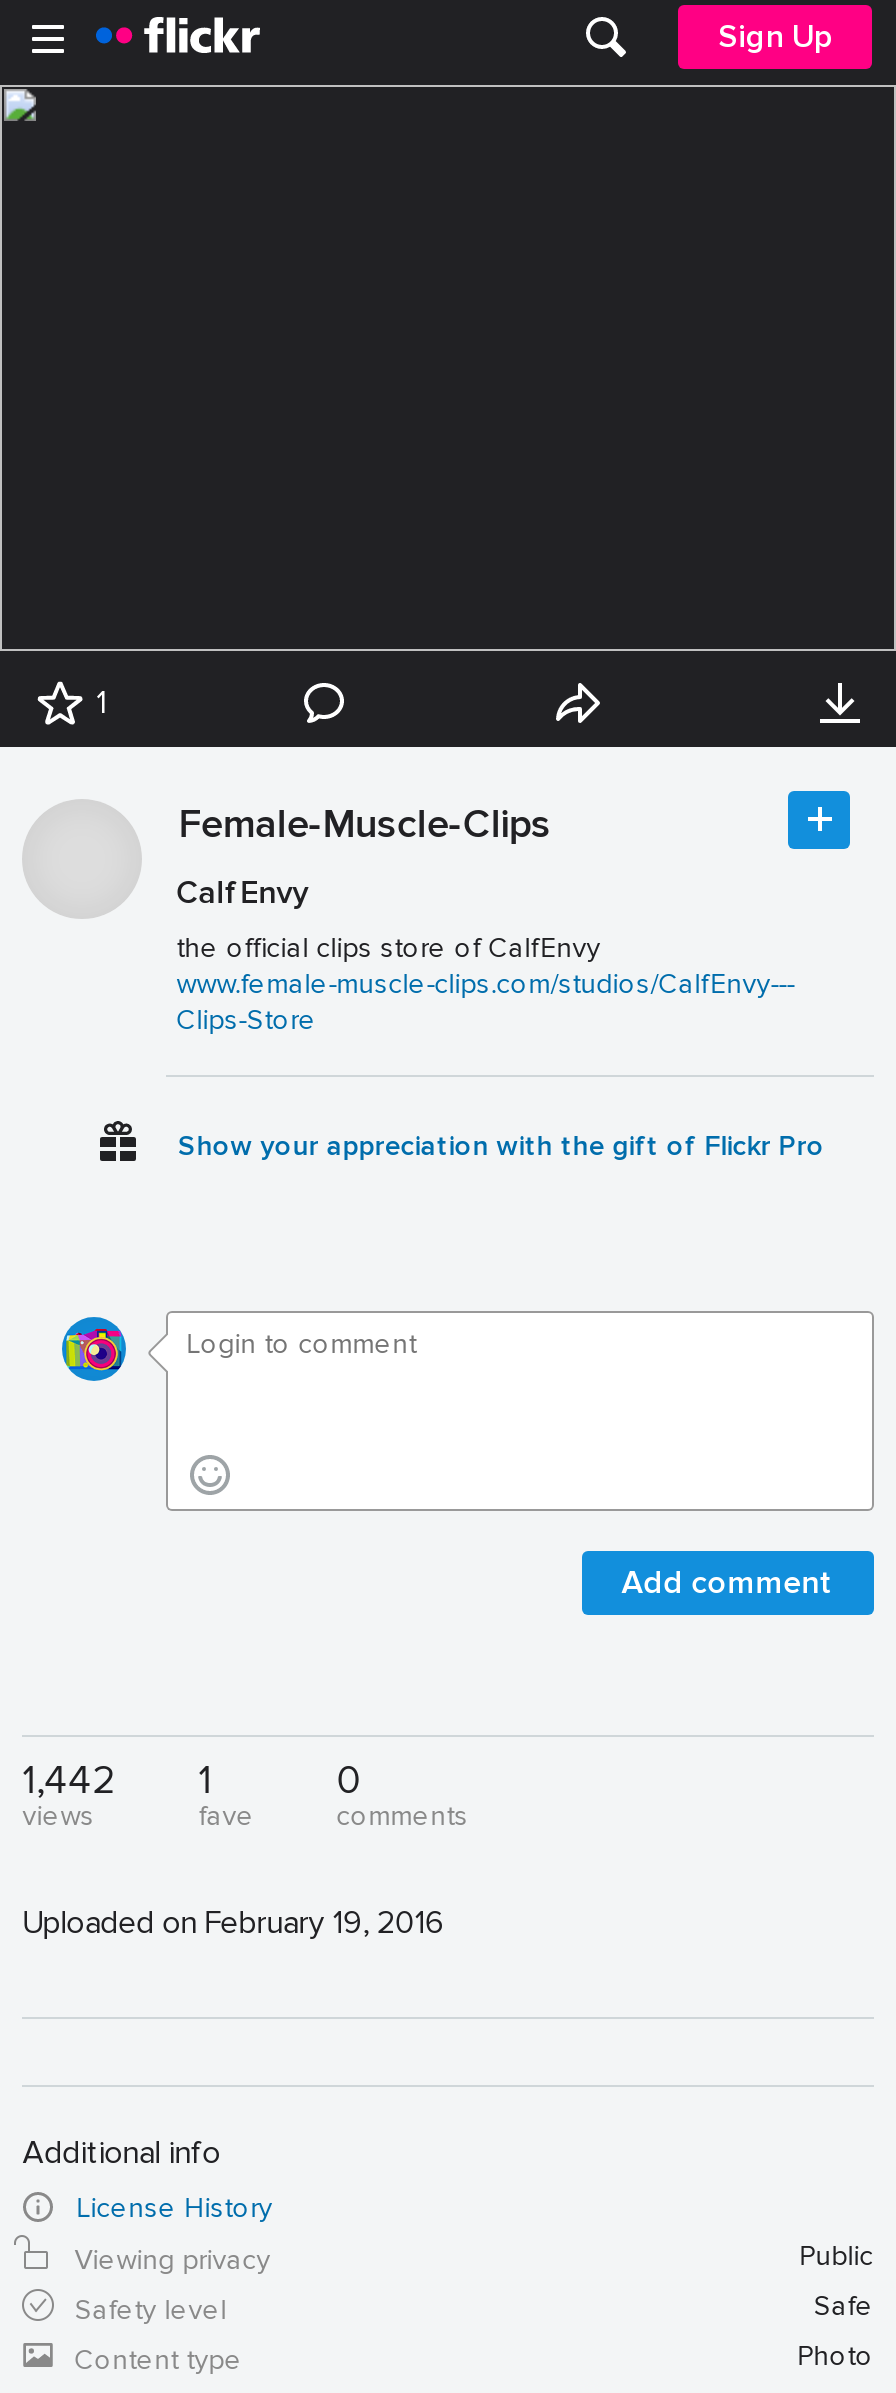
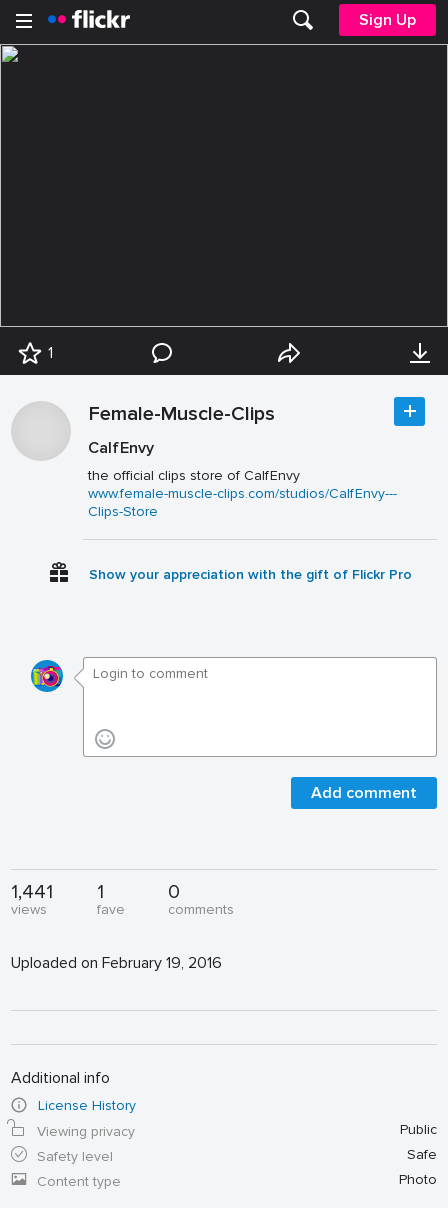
- 1,442 1
+ 1,441 1
